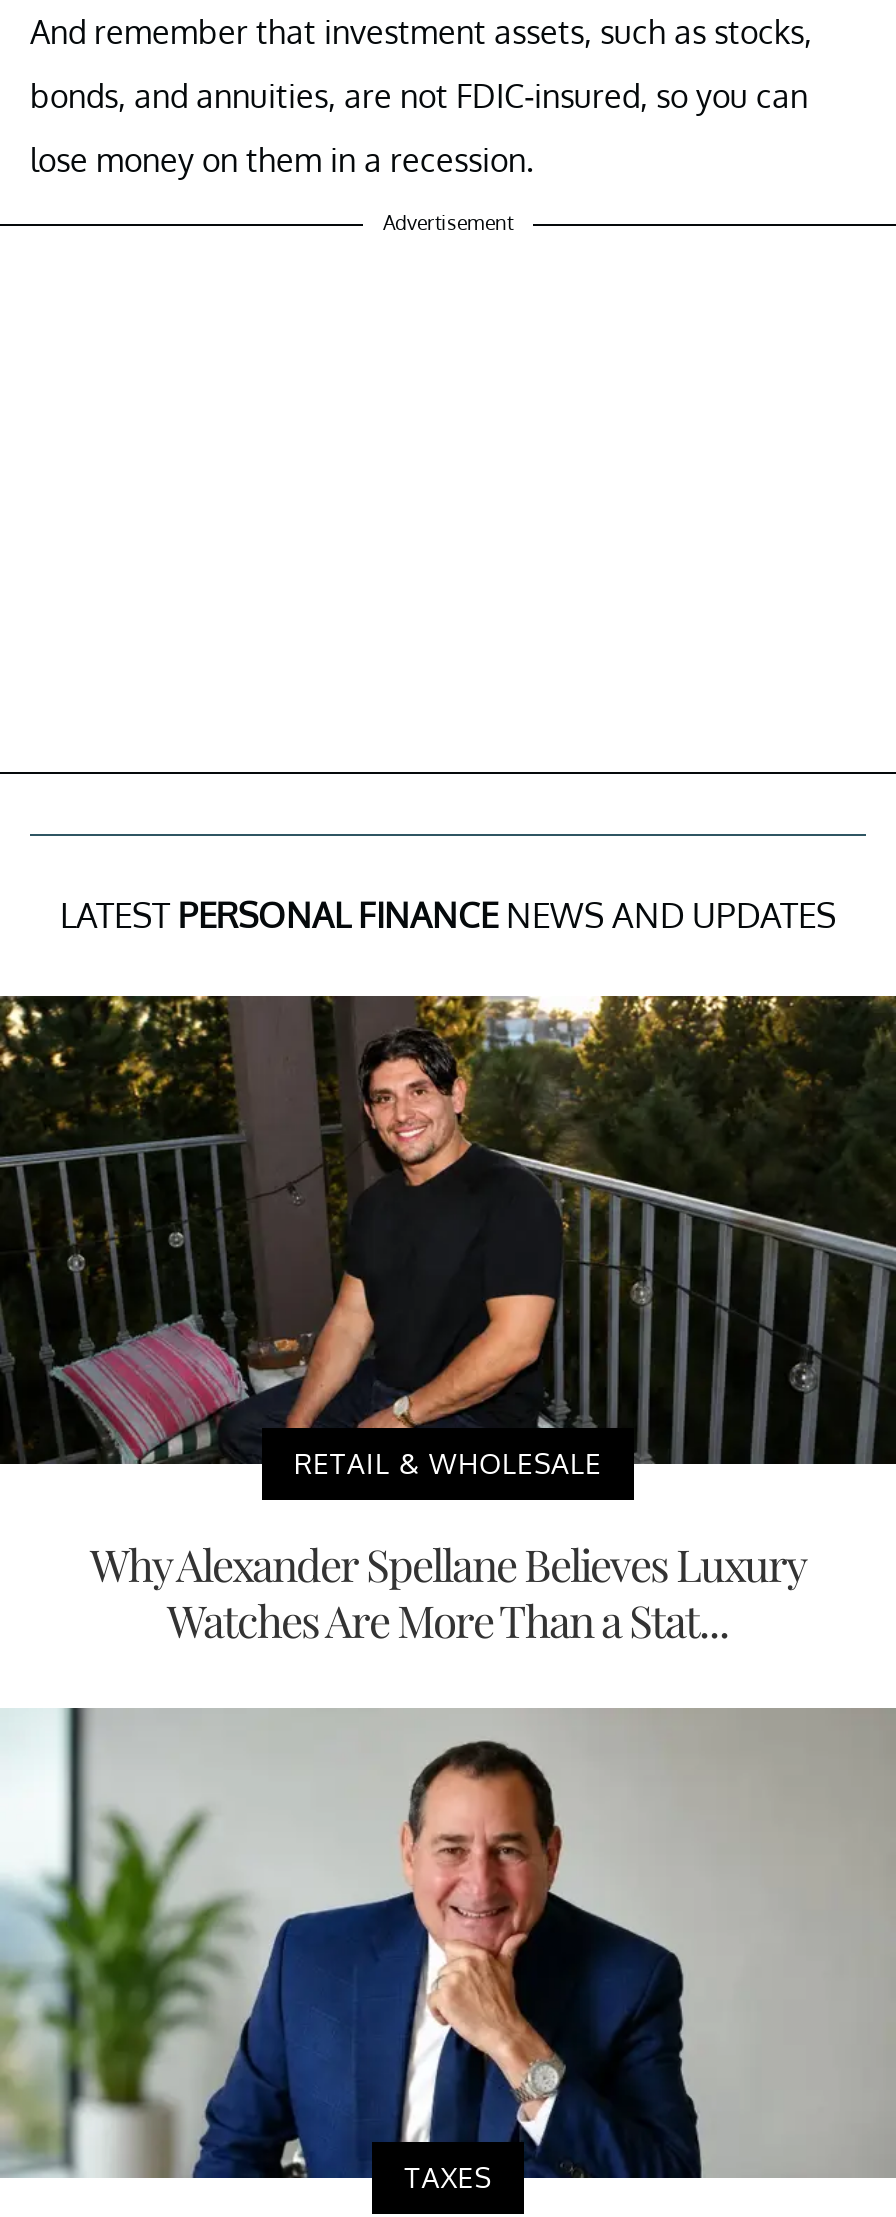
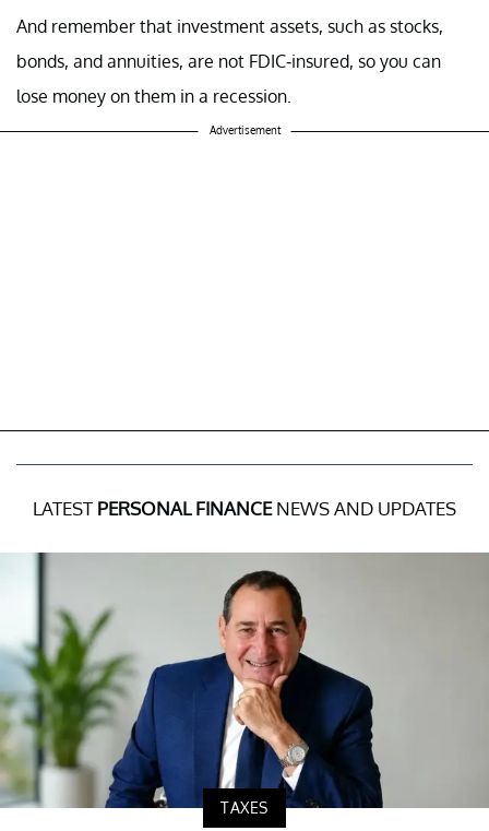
- [image]
- RETAIL & WHOLESALE
- Why Alexander Spellane Believes Luxury
- Watches Are More Than a Stat...
